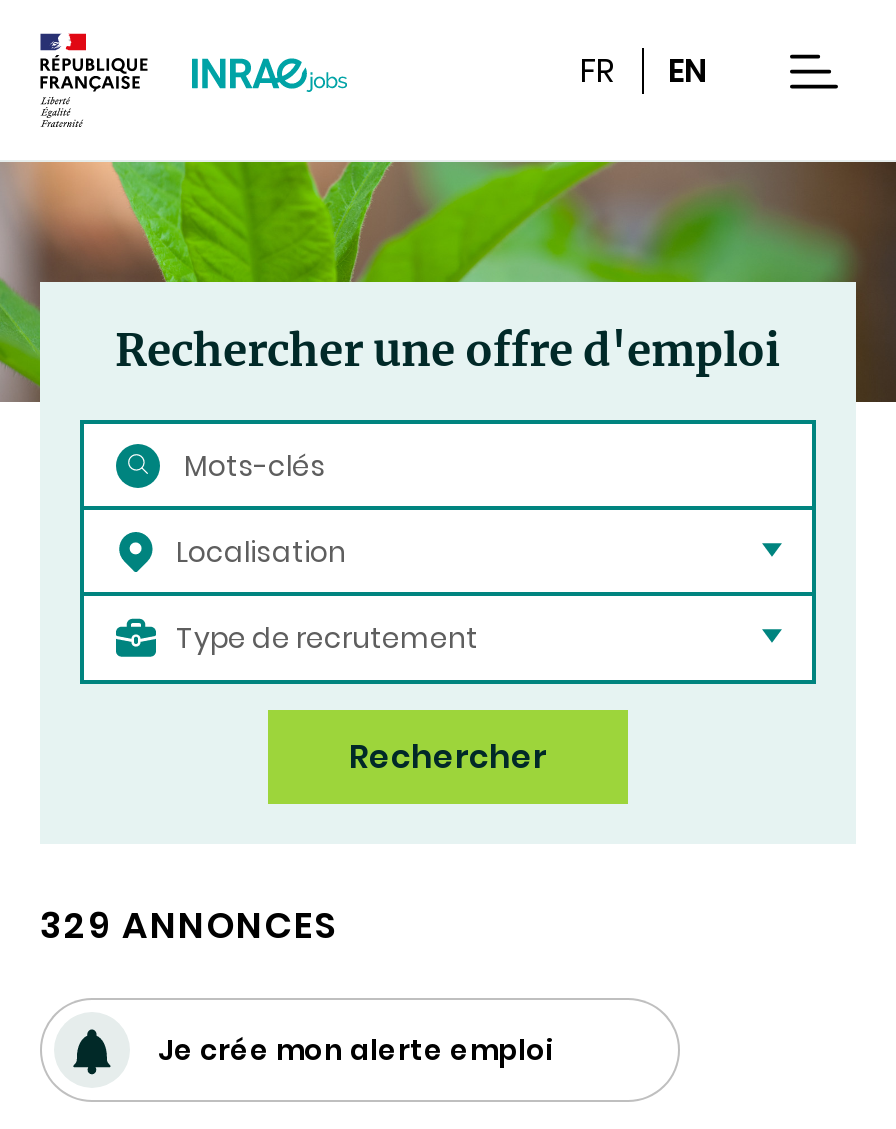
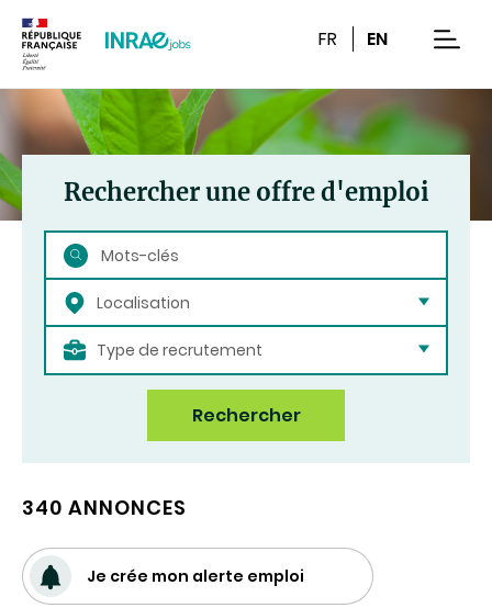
- 329 ANNONCES
+ 340 ANNONCES
